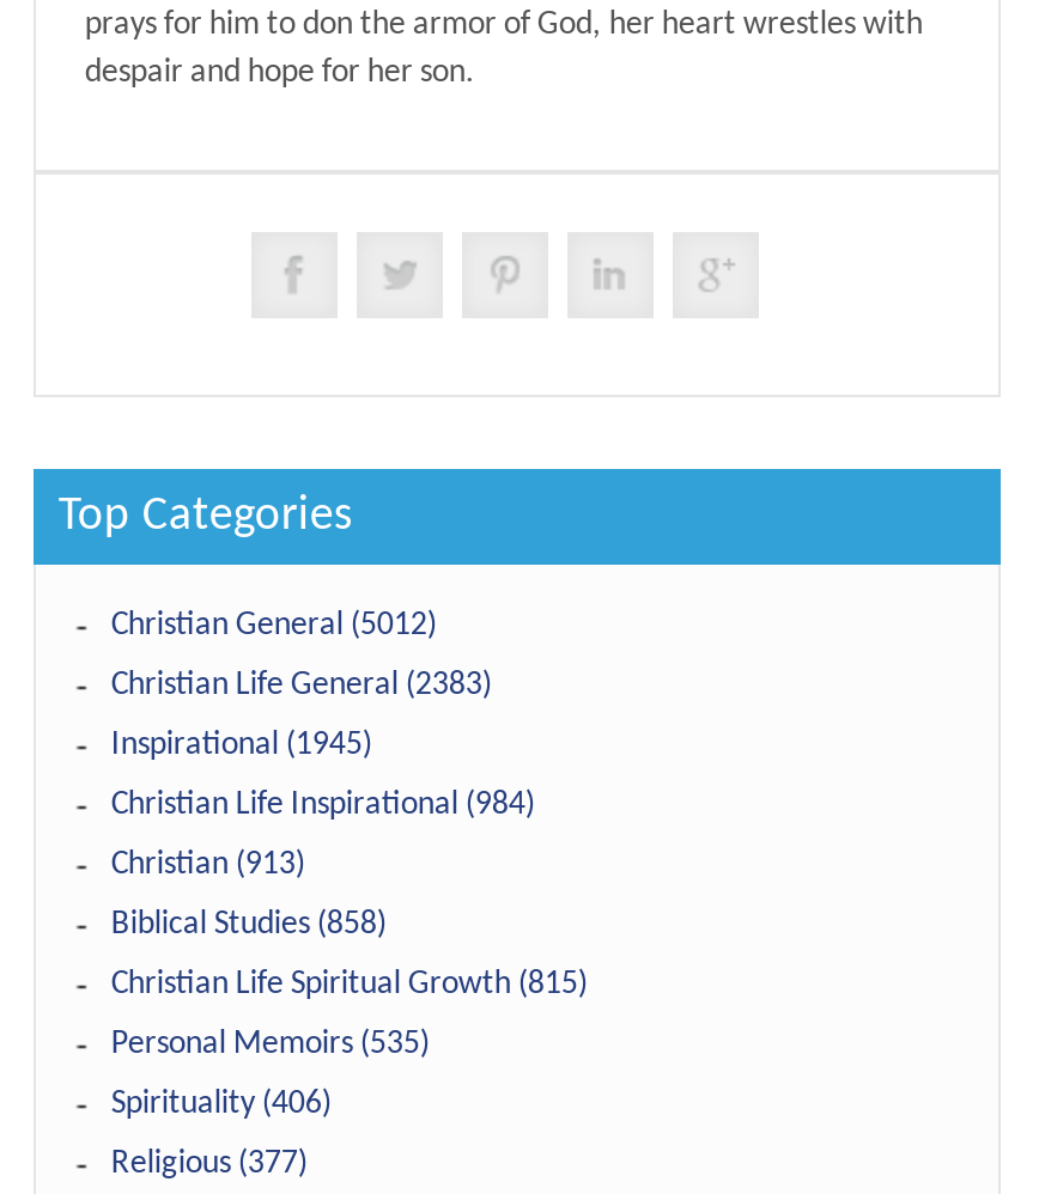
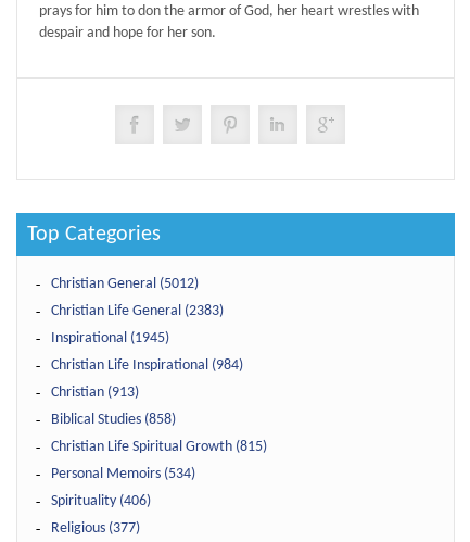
- Personal Memoirs (535)
+ Personal Memoirs (534)
